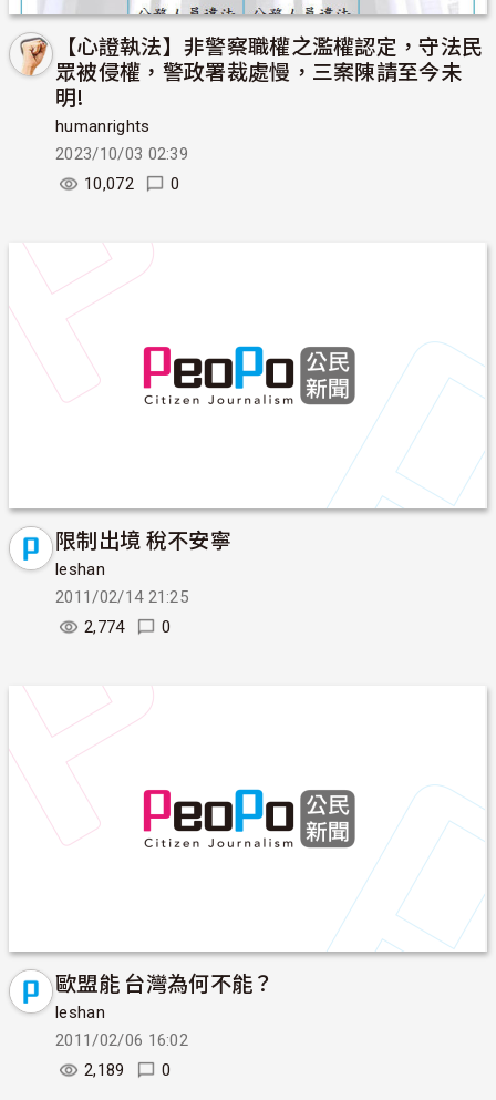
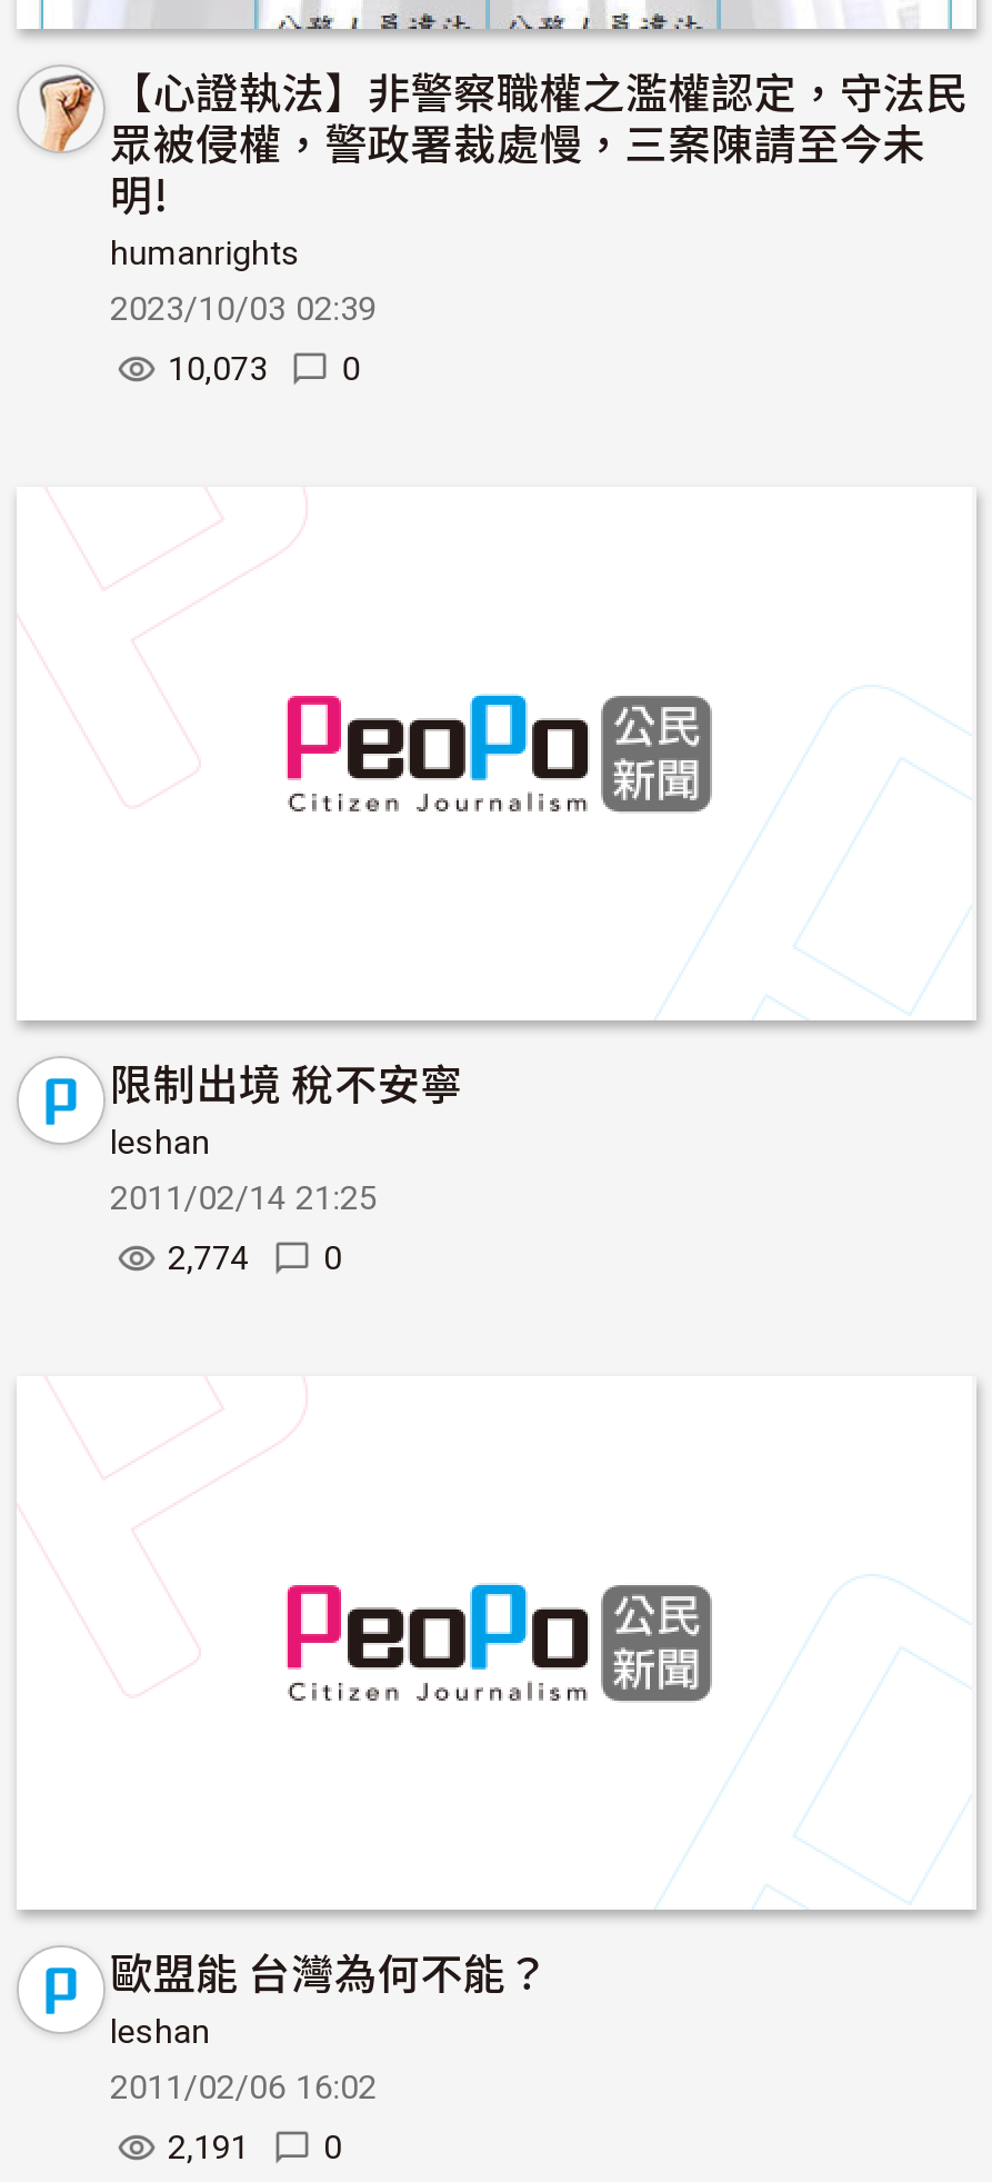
- 10,072 0
+ 10,073 0

- 2,189 0
+ 2,191 0
